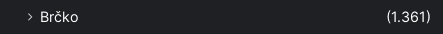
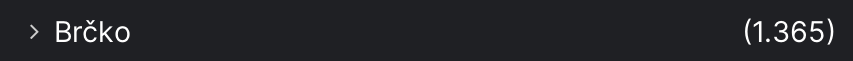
- (1.361)
+ (1.365)
